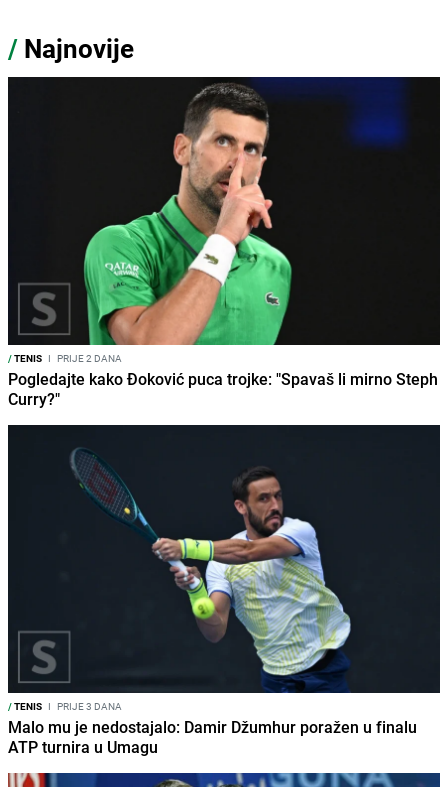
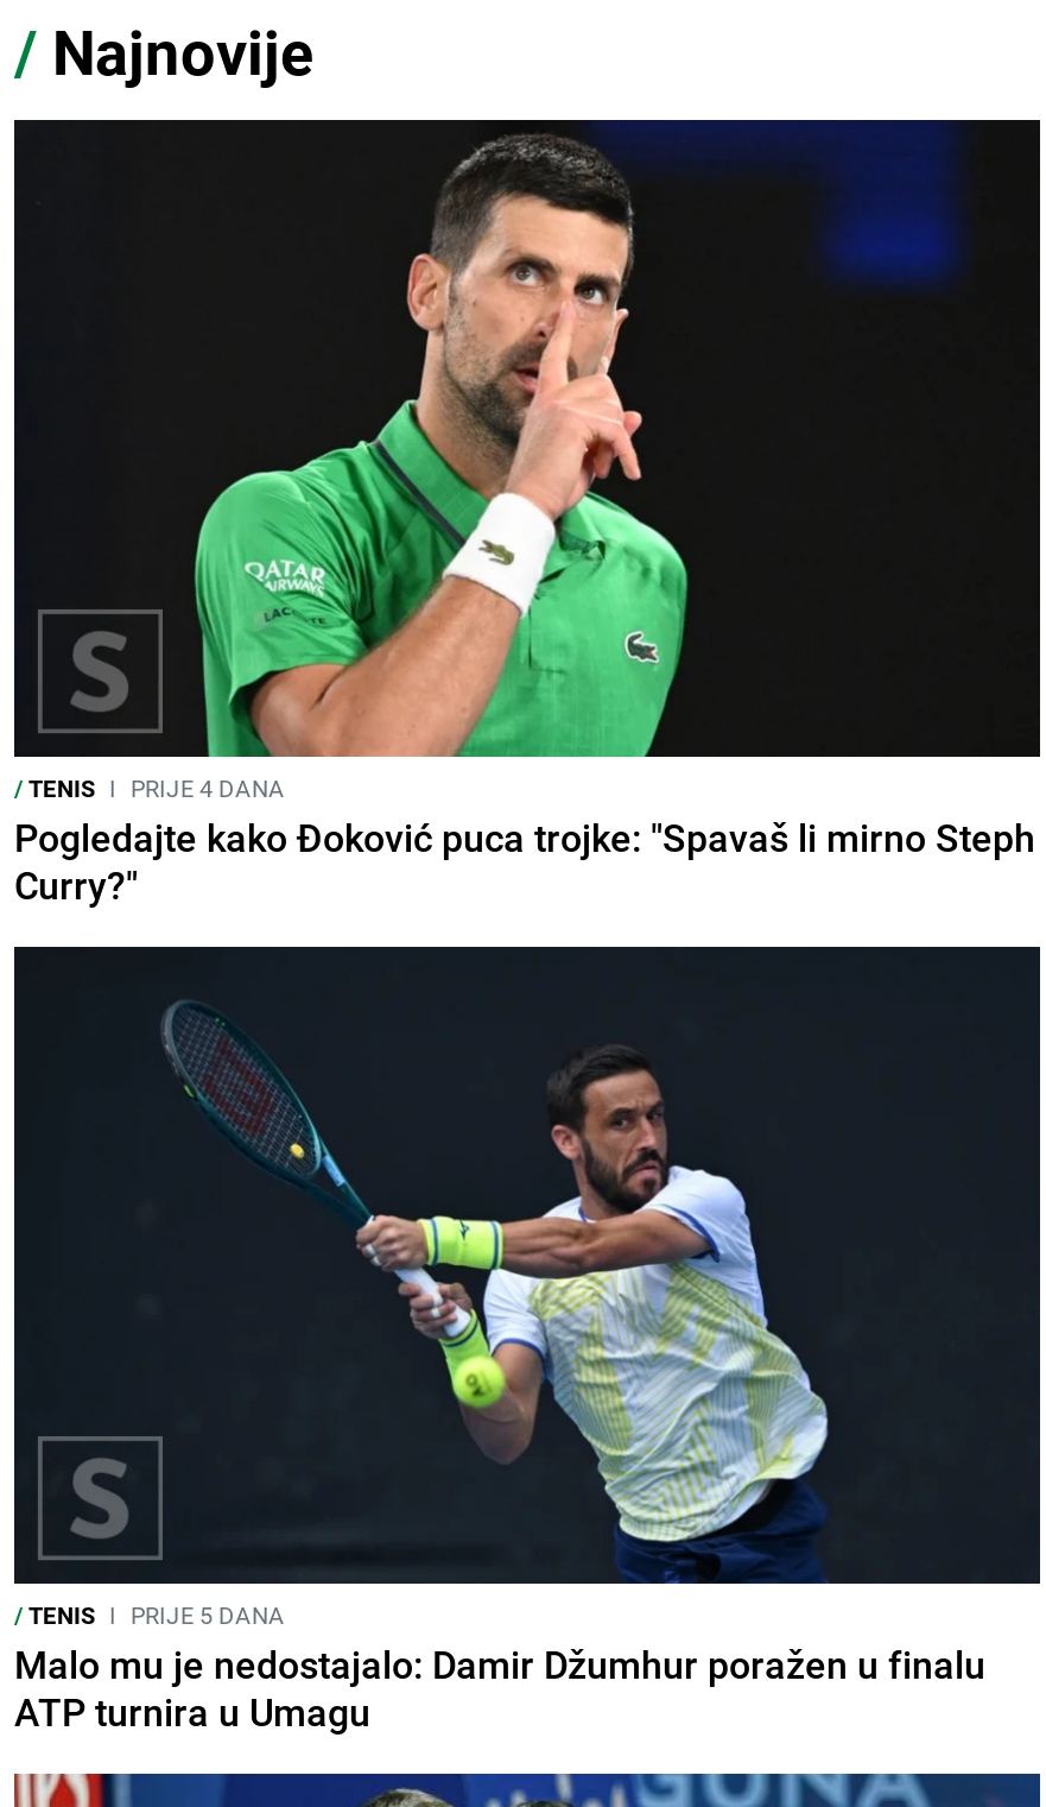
- / TENIS I PRIJE 2 DANA
+ / TENIS I PRIJE 4 DANA

- / TENIS I PRIJE 3 DANA
+ / TENIS I PRIJE 5 DANA
